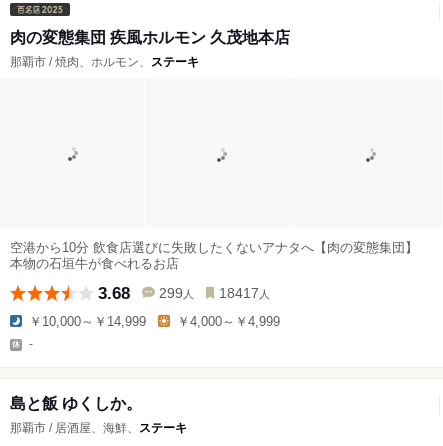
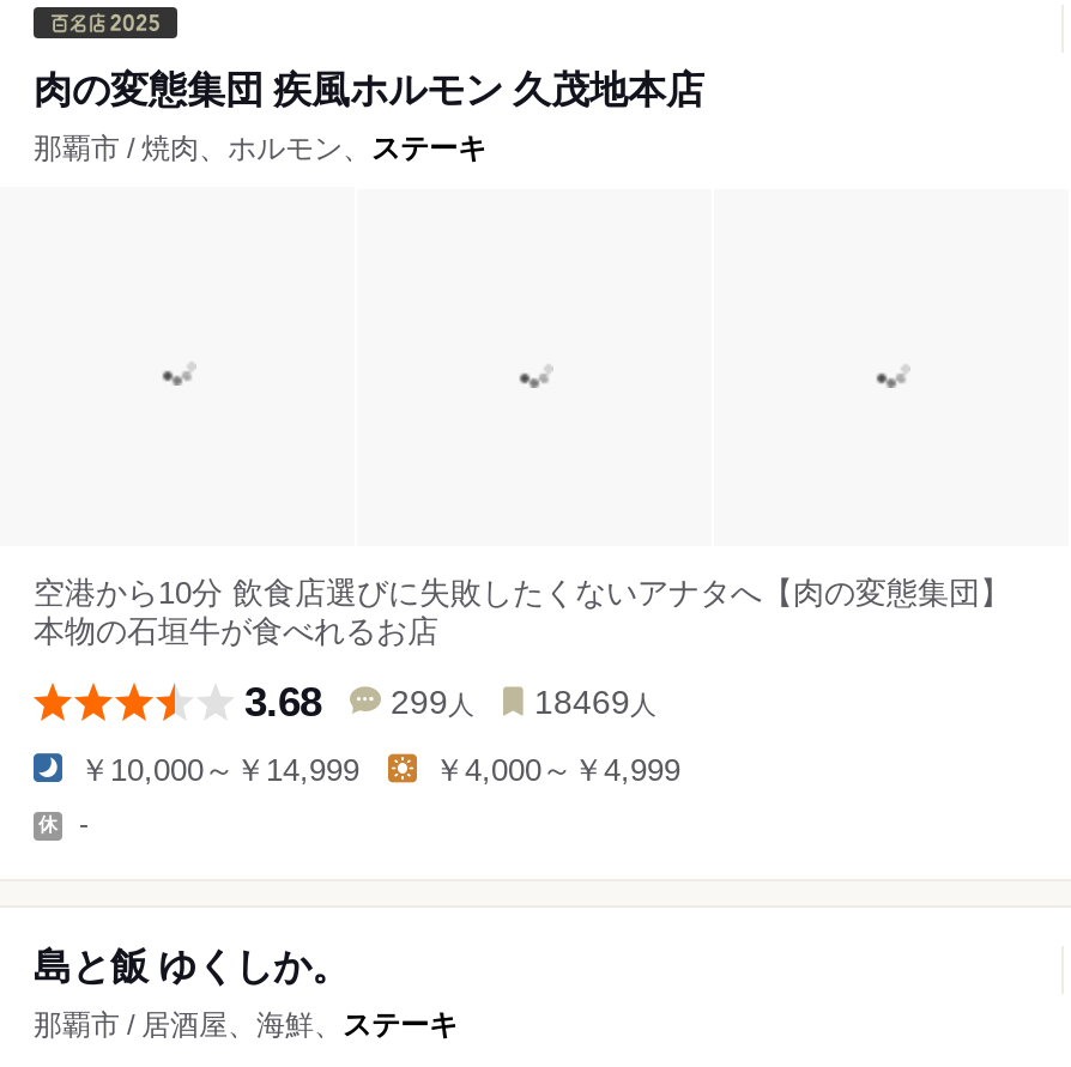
- 3.68 299人 18417人
+ 3.68 299人 18469人
